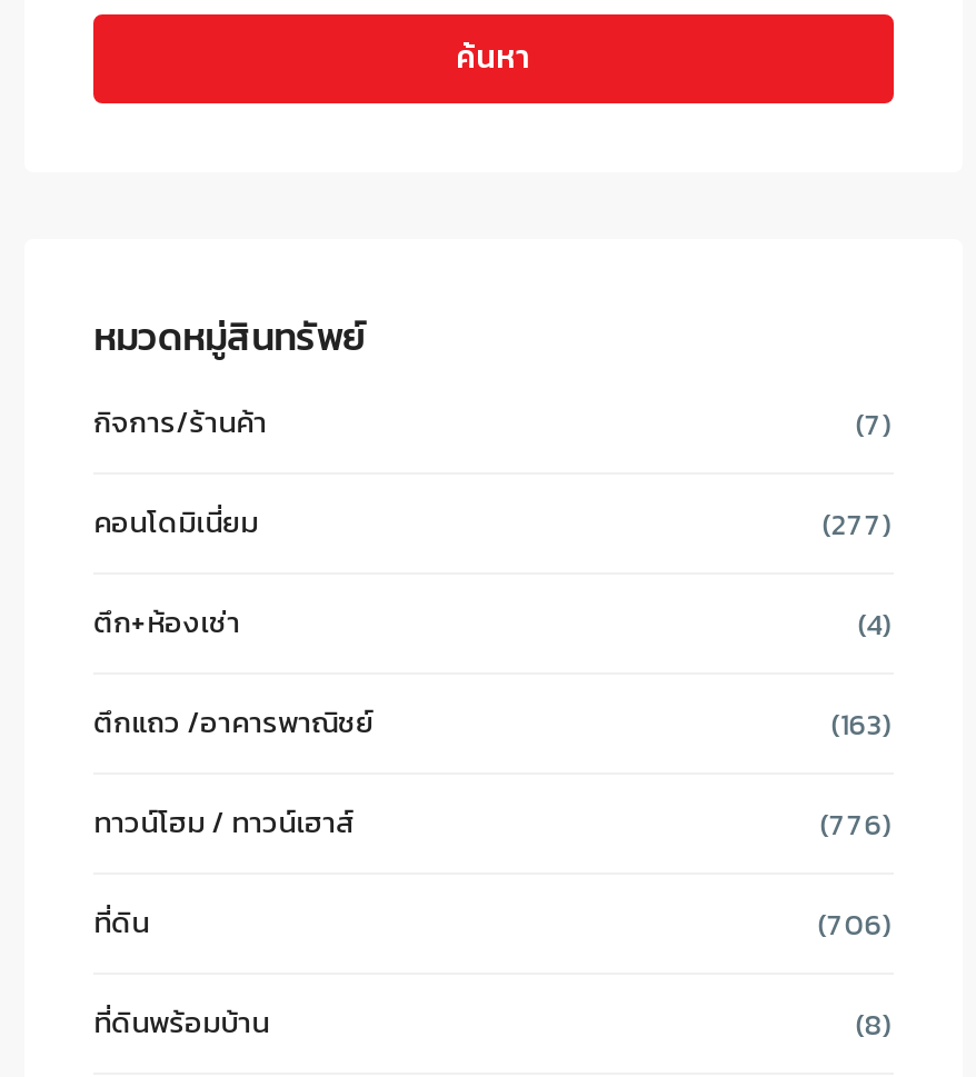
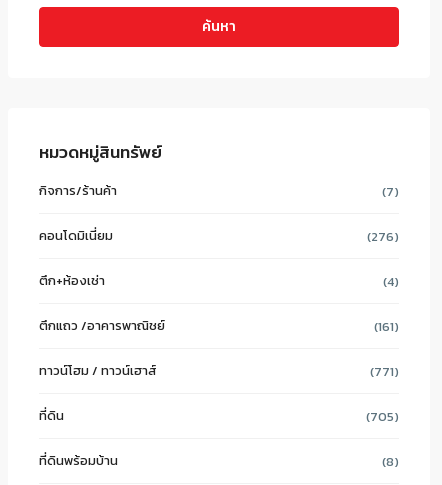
- (277)
+ (276)

- (163)
+ (161)

- (776)
+ (771)

- (706)
+ (705)
